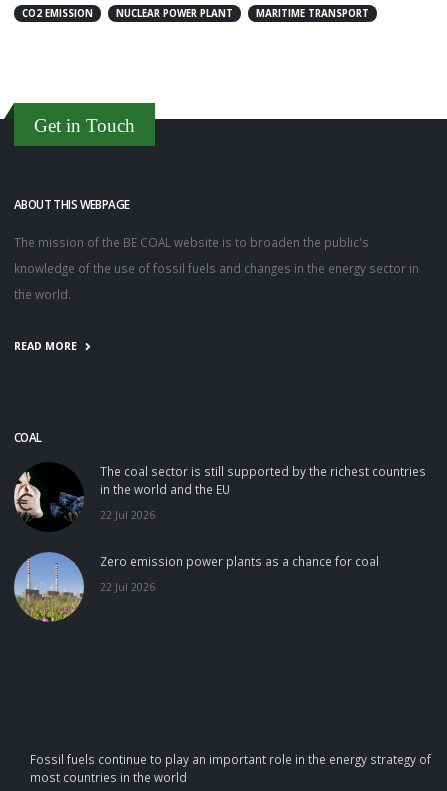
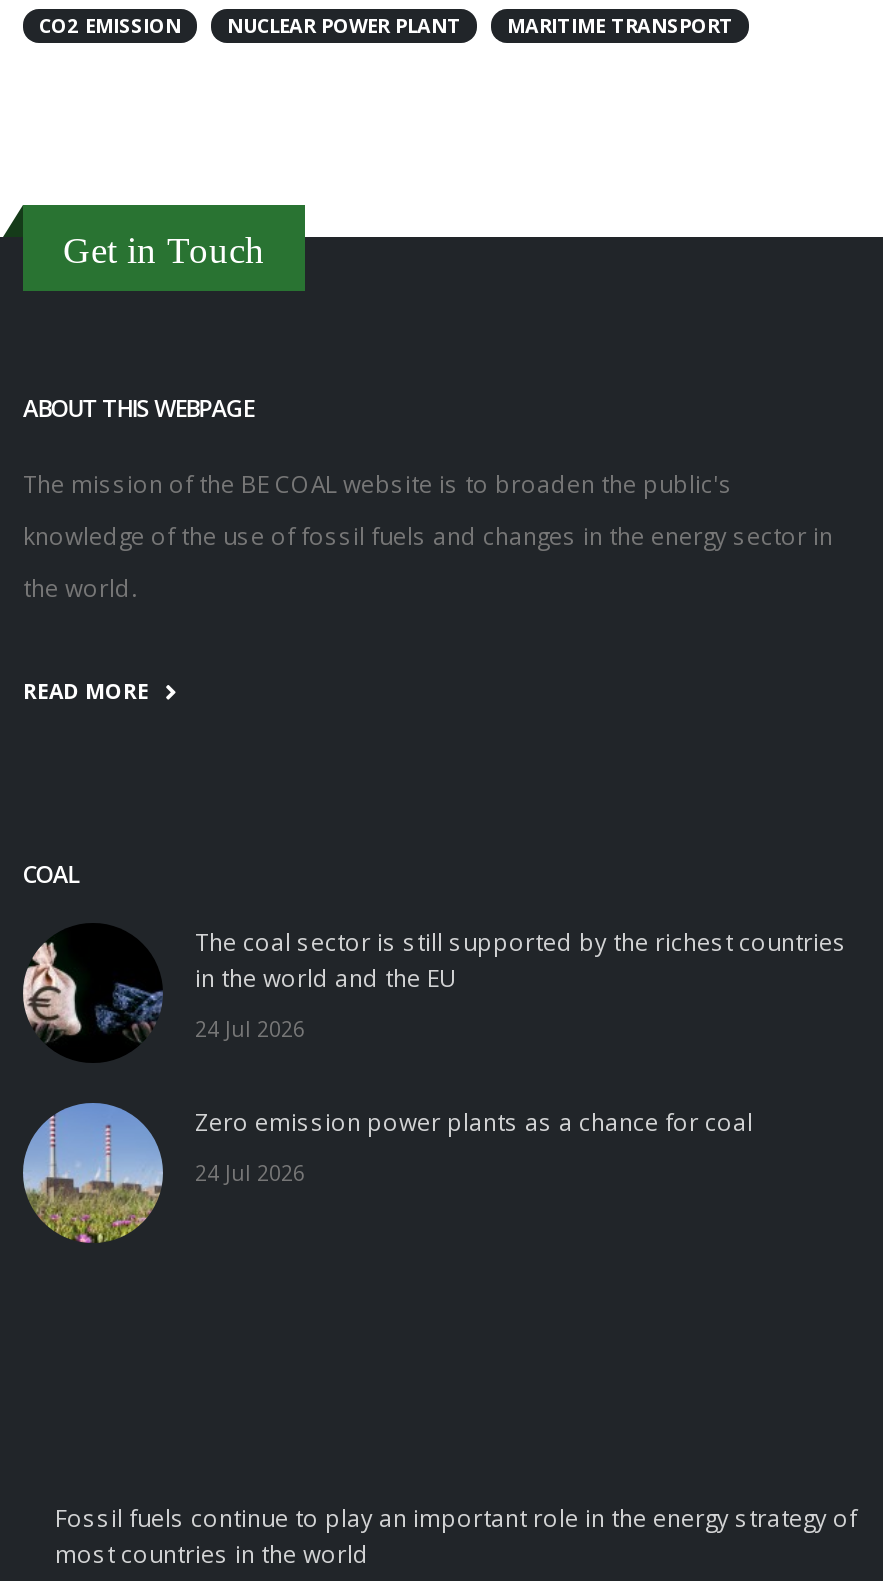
- 22 Jul 2026
+ 24 Jul 2026

- 22 Jul 2026
+ 24 Jul 2026
